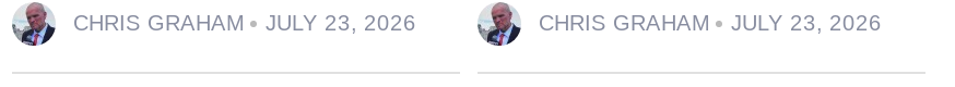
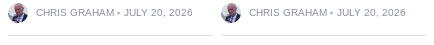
- CHRIS GRAHAM JULY 23, 2026
+ CHRIS GRAHAM JULY 20, 2026

- CHRIS GRAHAM JULY 23, 2026
+ CHRIS GRAHAM JULY 20, 2026
